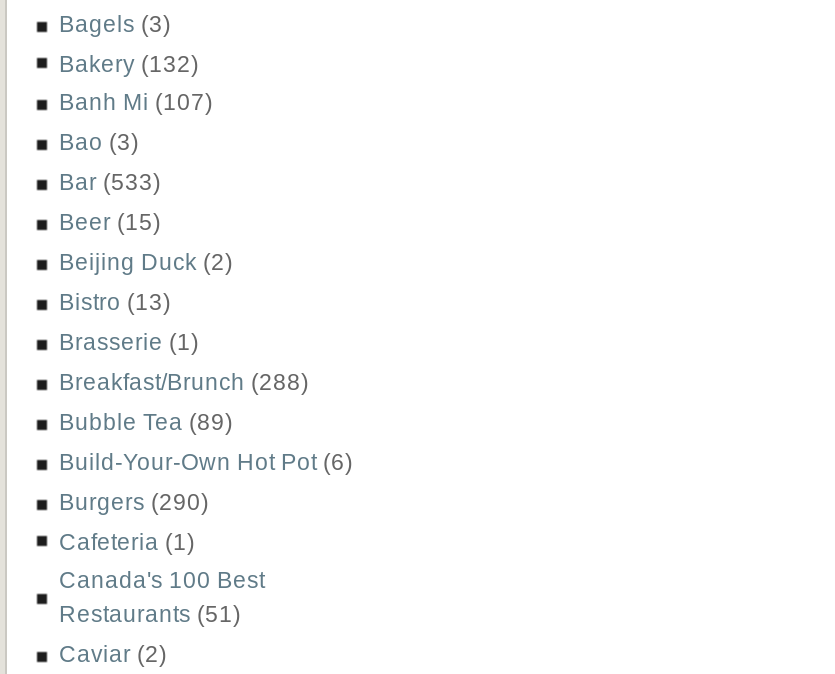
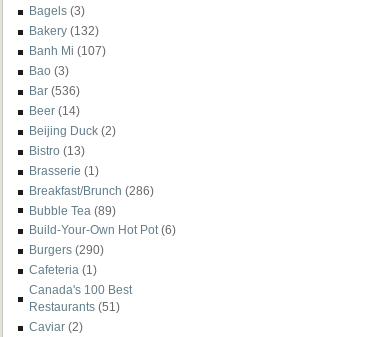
- Bar (533)
+ Bar (536)

- Beer (15)
+ Beer (14)

- Breakfast/Brunch (288)
+ Breakfast/Brunch (286)
